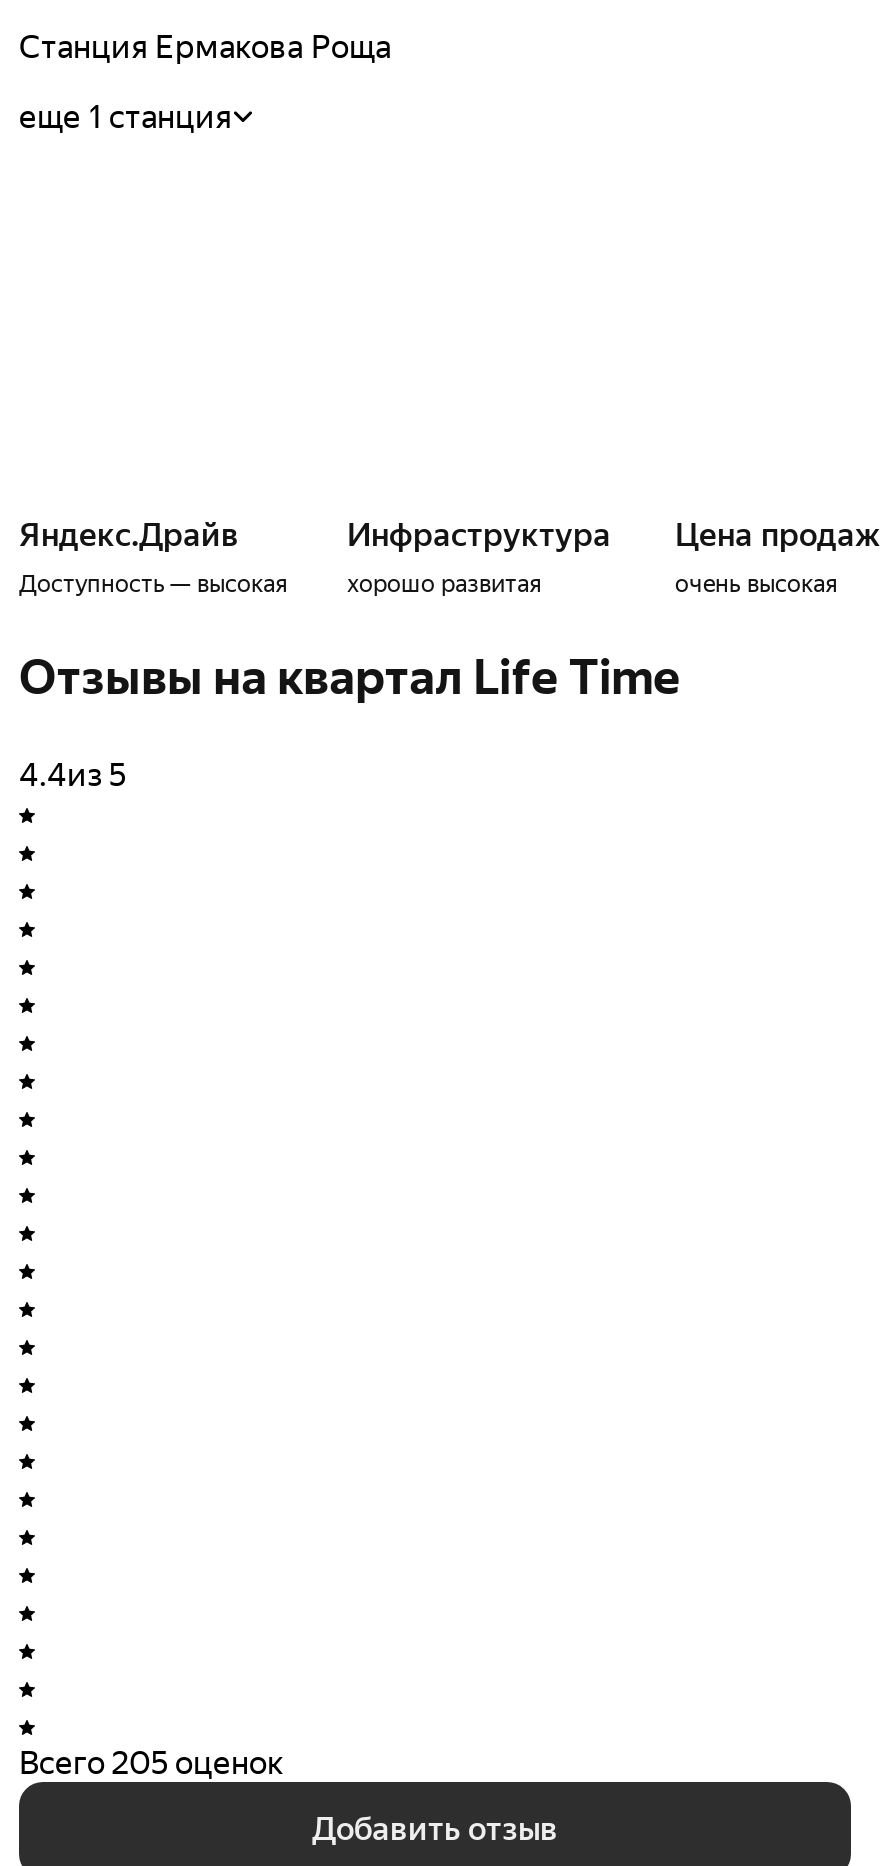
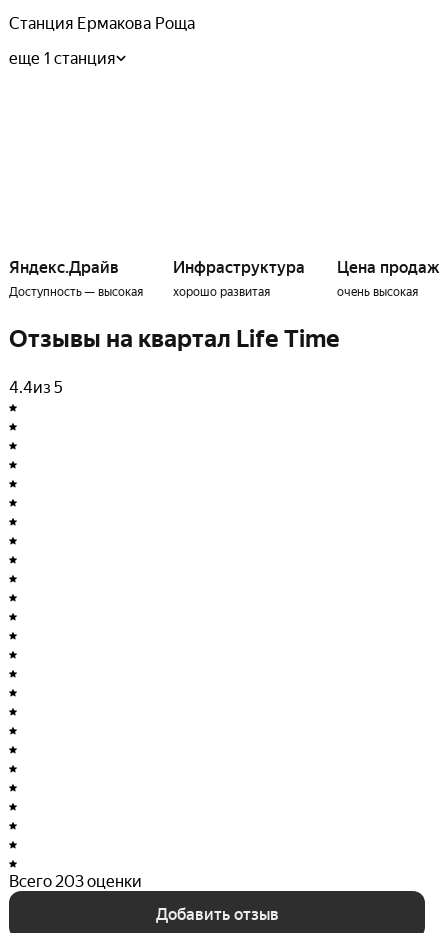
- Всего 205 оценок
+ Всего 203 оценки
